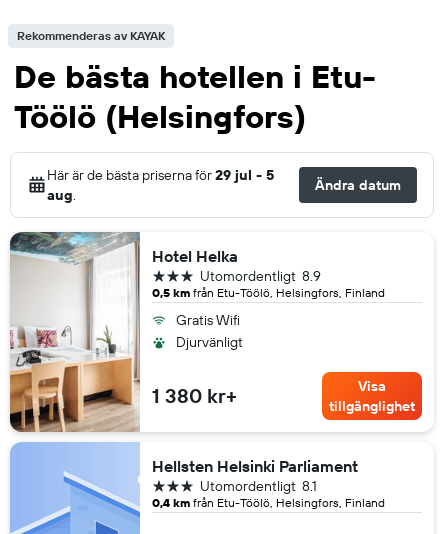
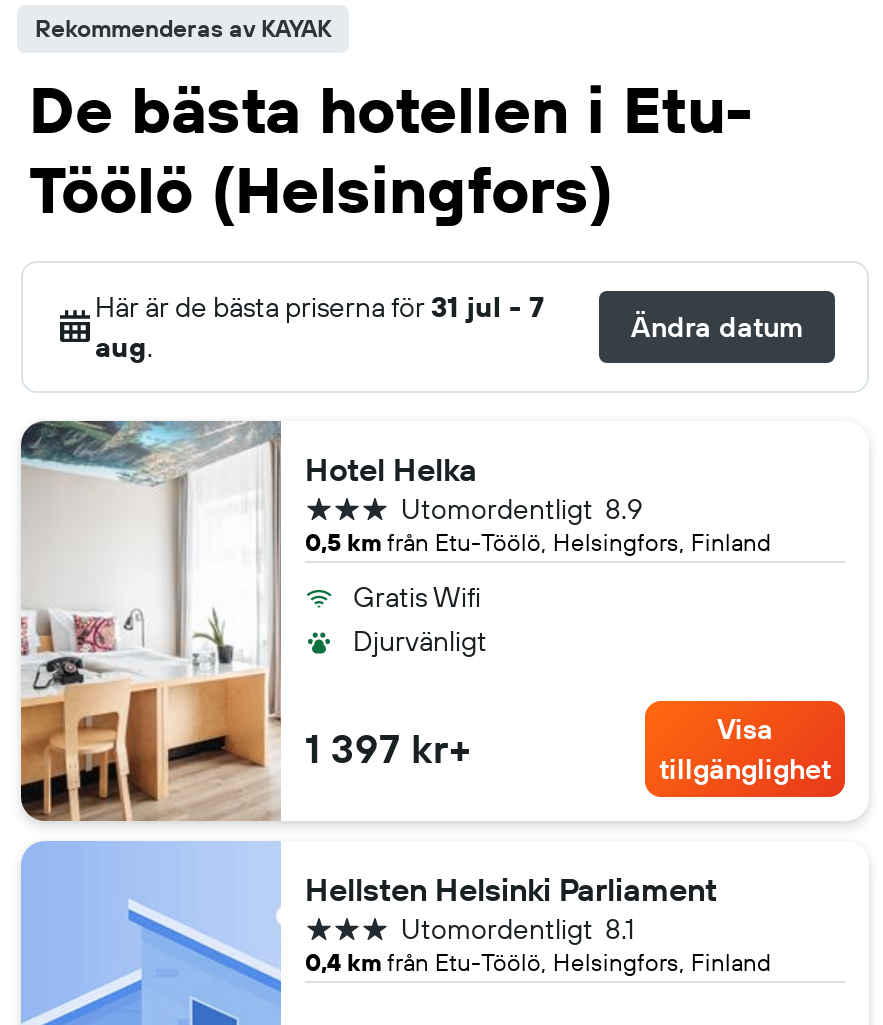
- Här är de bästa priserna för 29 jul - 5
+ Här är de bästa priserna för 31 jul - 7

- 1 380 kr+
+ 1 397 kr+
